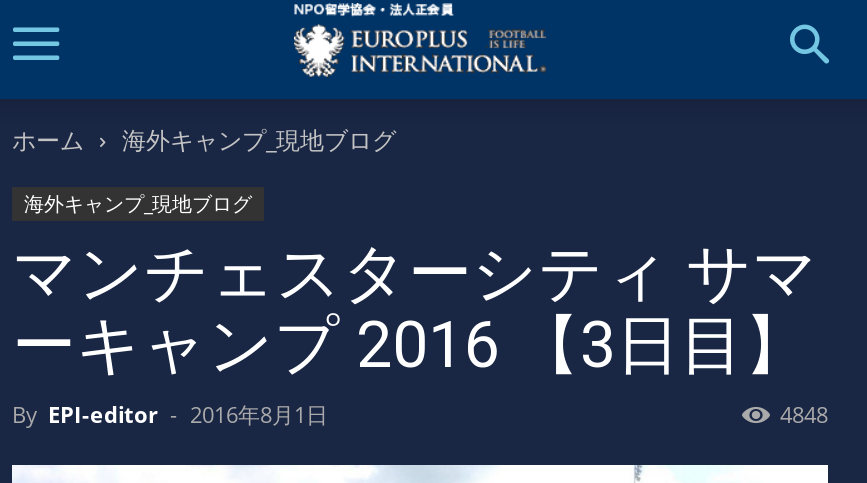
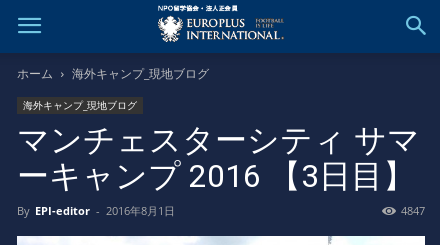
- 4848
+ 4847
